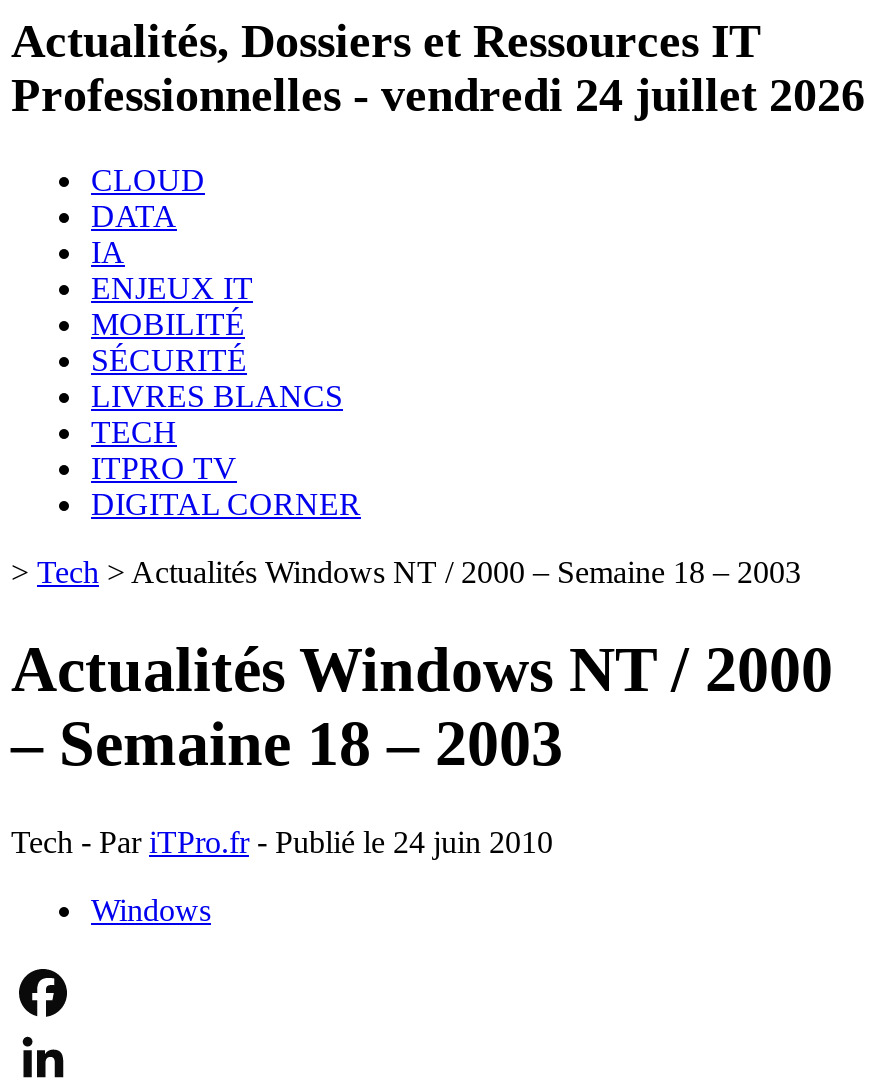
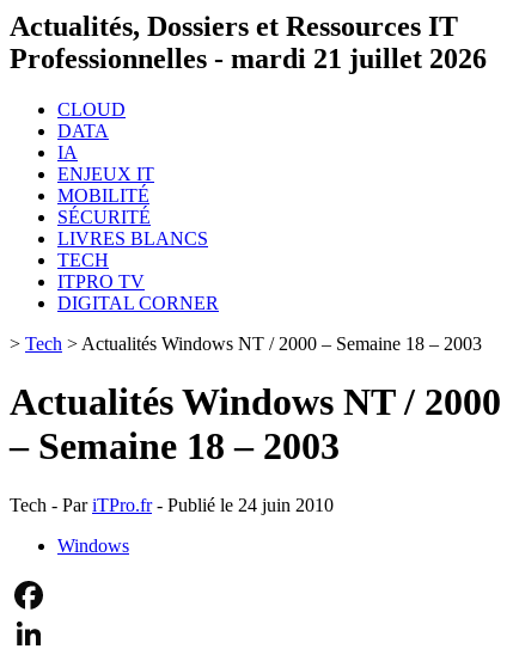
- Professionnelles - vendredi 24 juillet 2026
+ Professionnelles - mardi 21 juillet 2026
